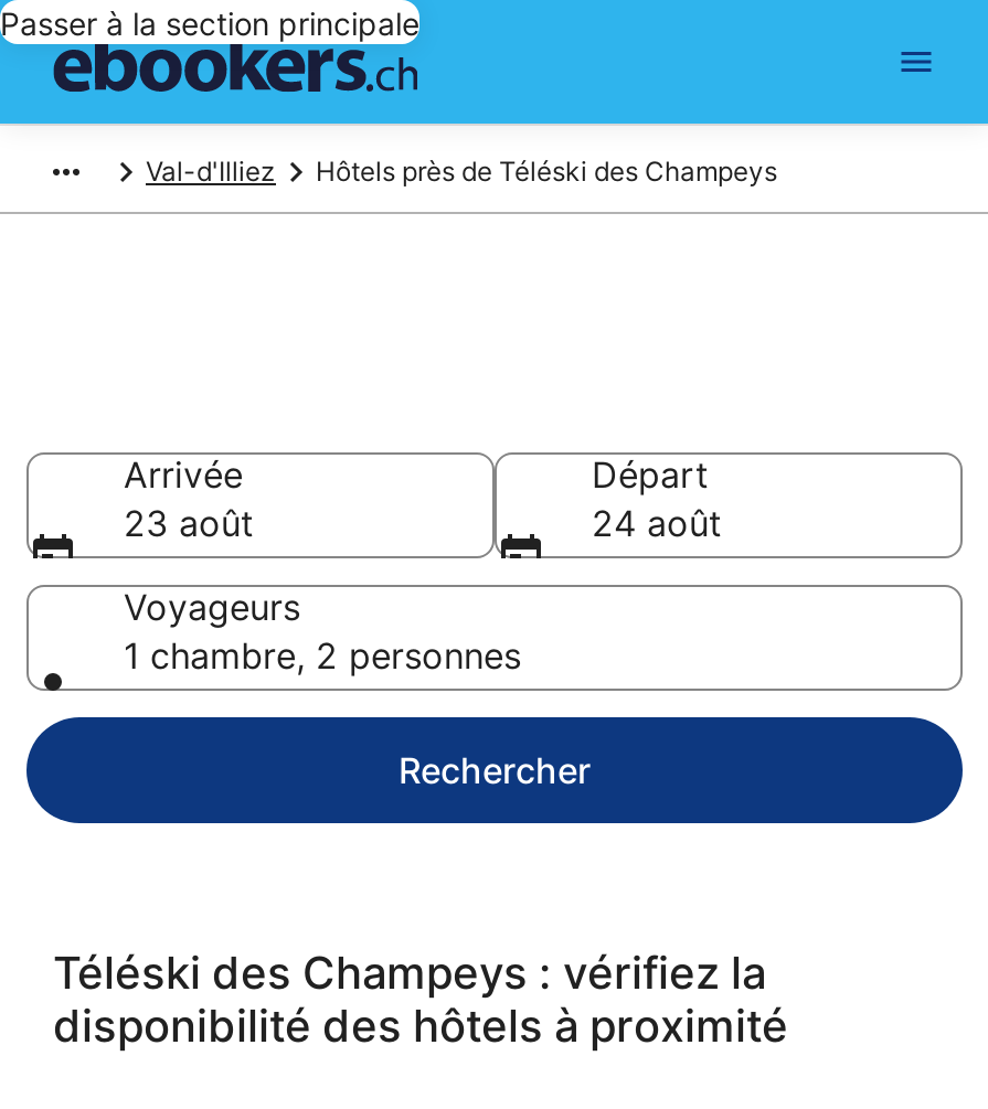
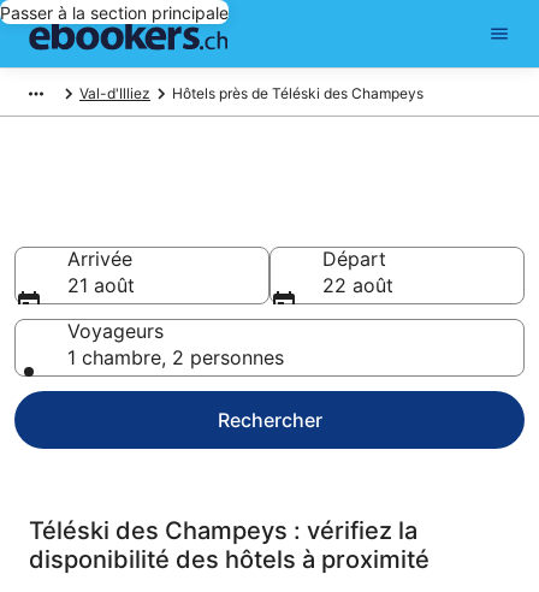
- 23 août
+ 21 août

- 24 août
+ 22 août
